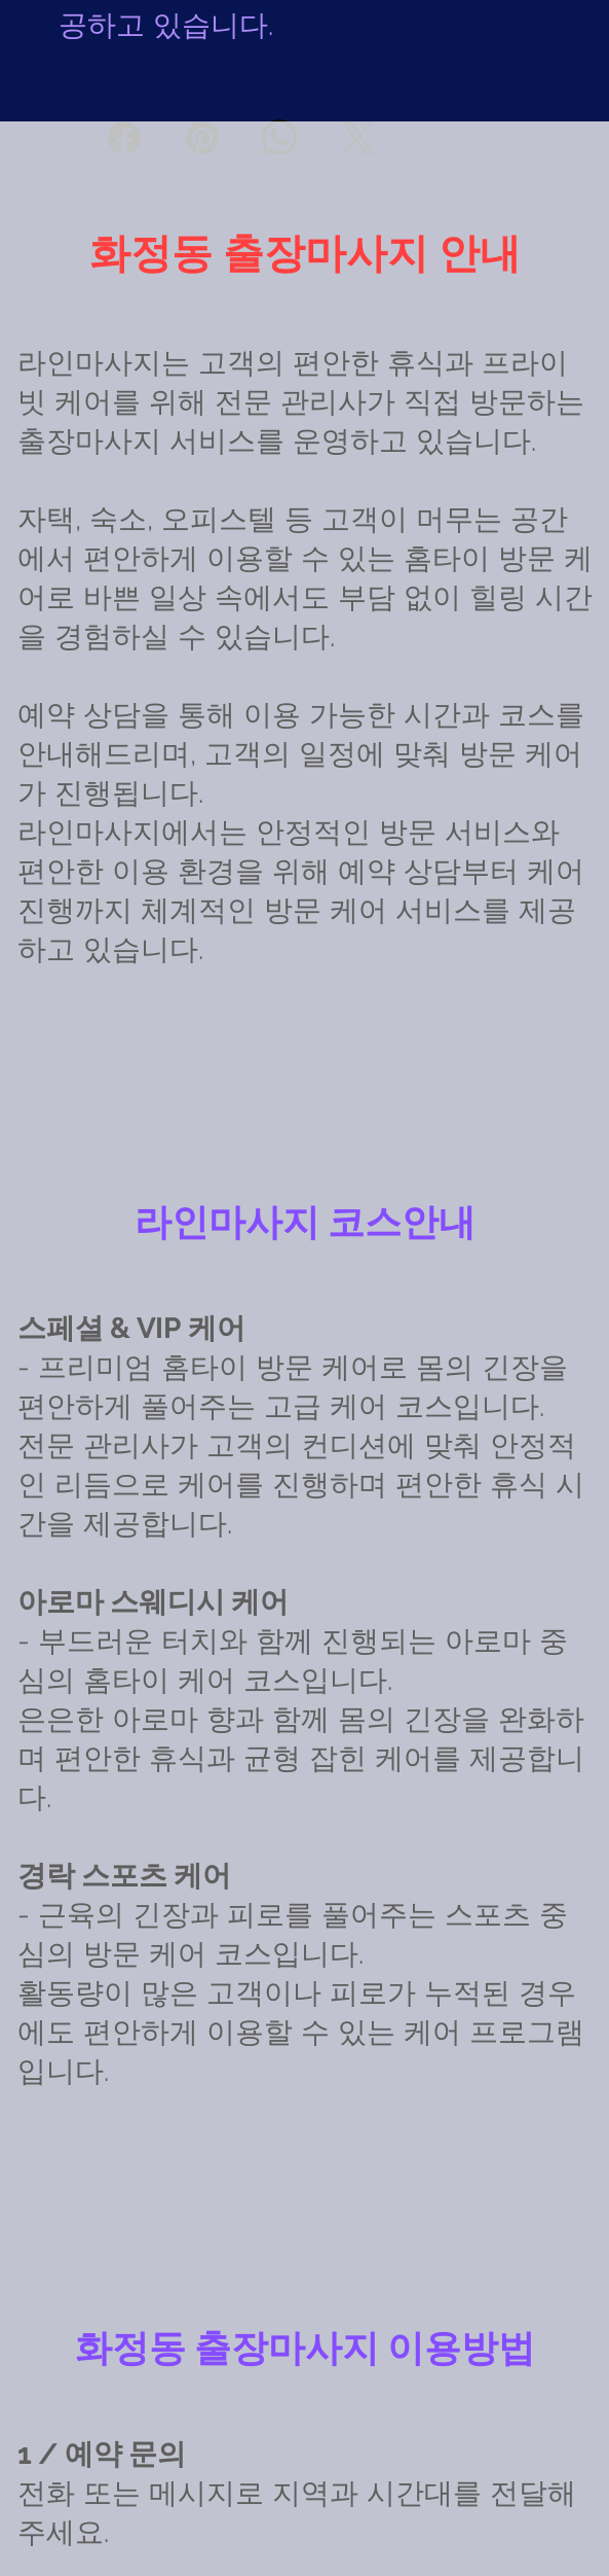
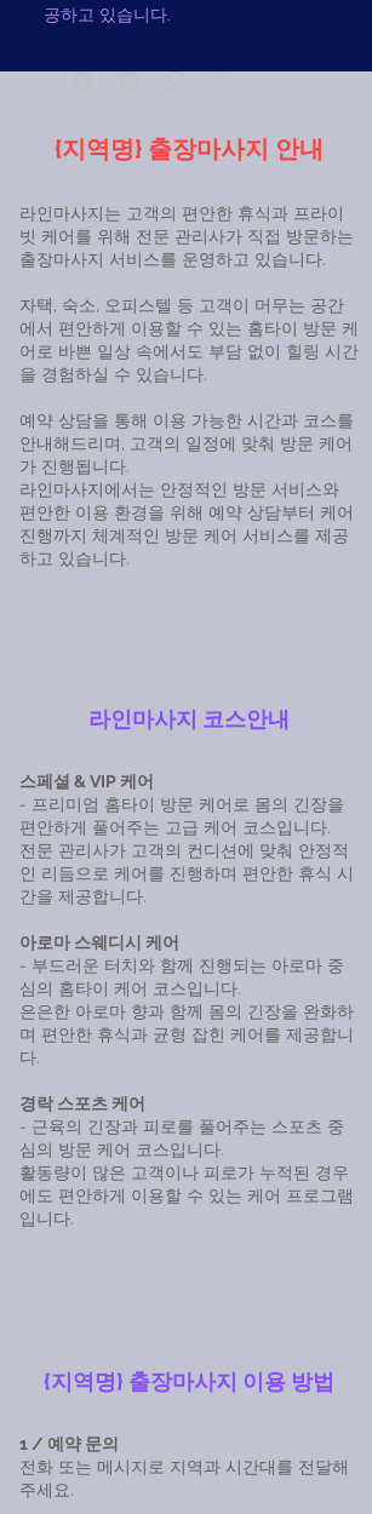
- 화정동 출장마사지 안내
+ {지역명} 출장마사지 안내

- 화정동 출장마사지 이용방법
+ {지역명} 출장마사지 이용 방법
